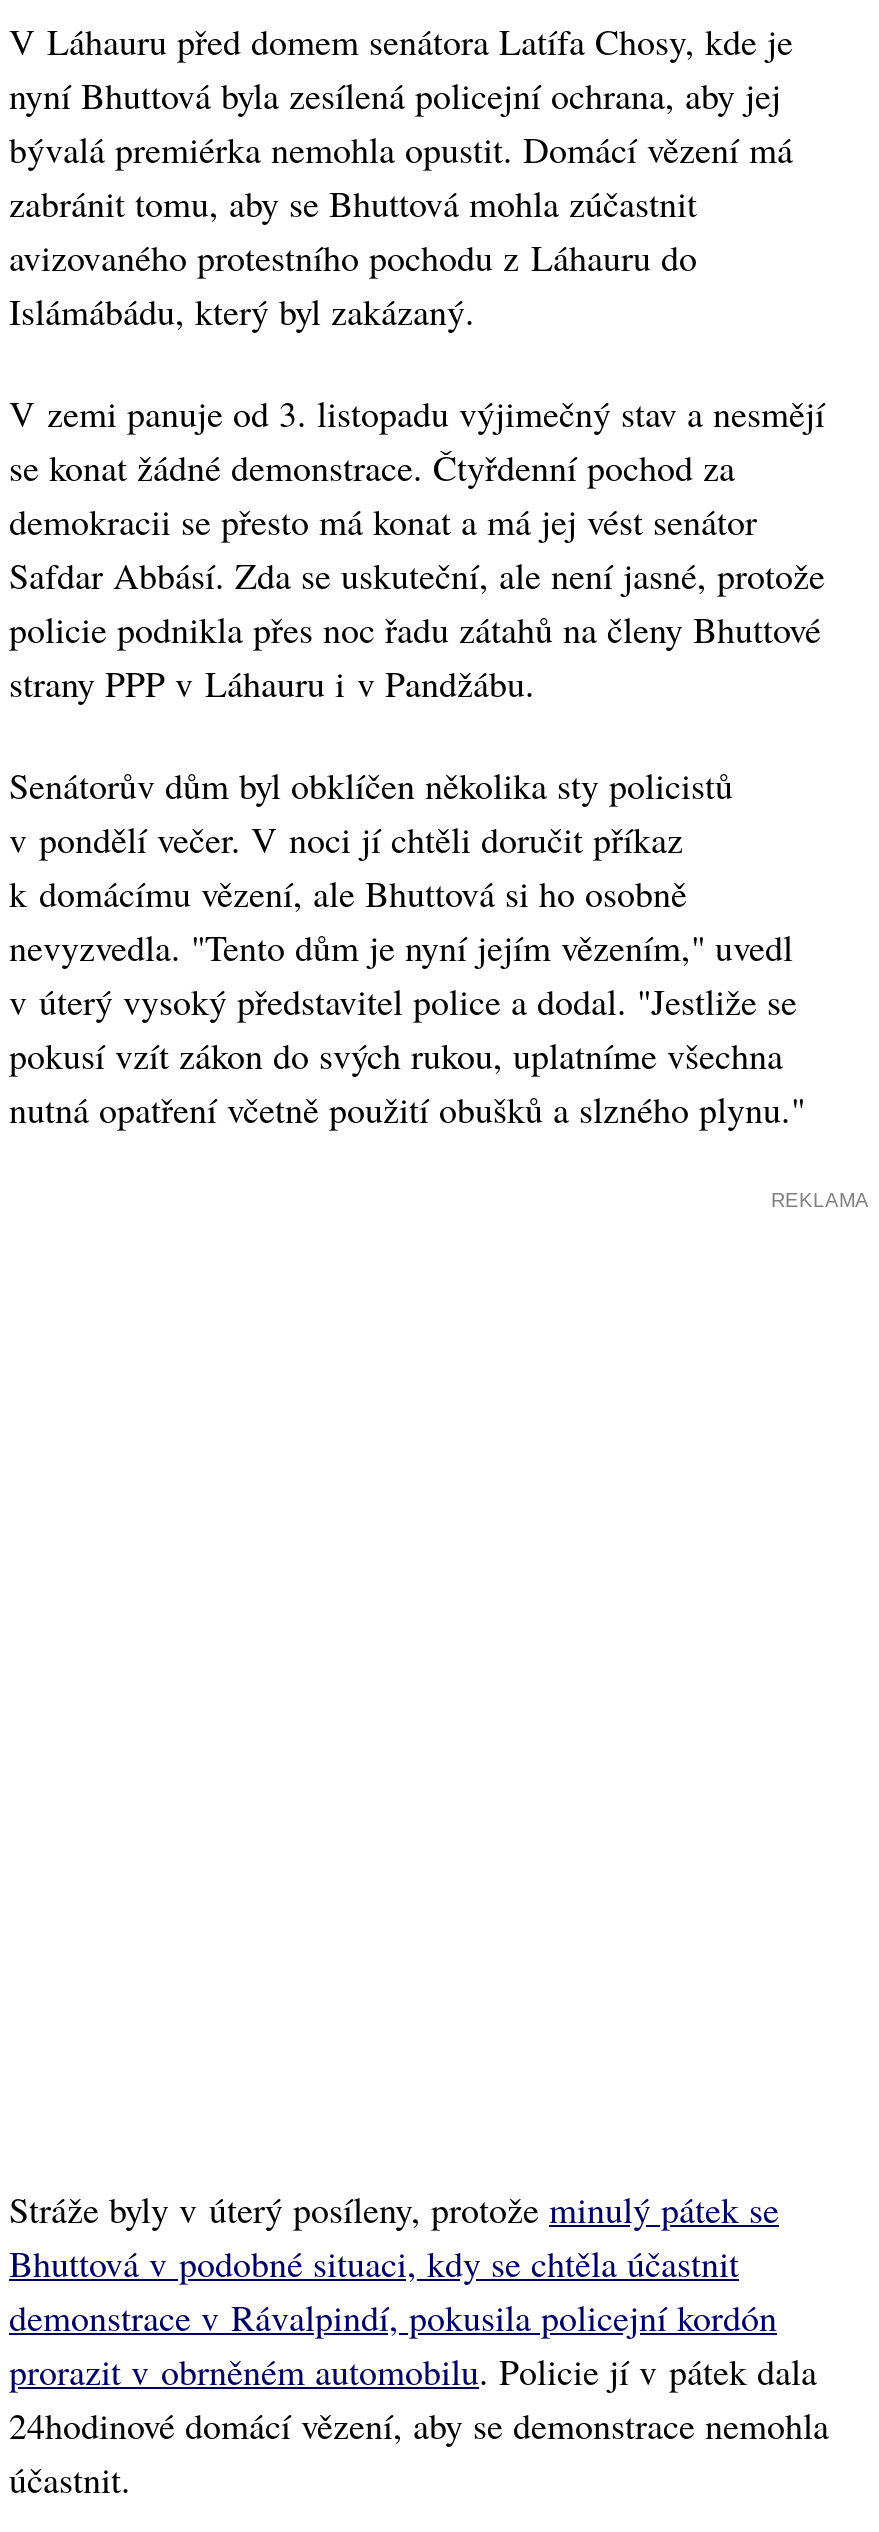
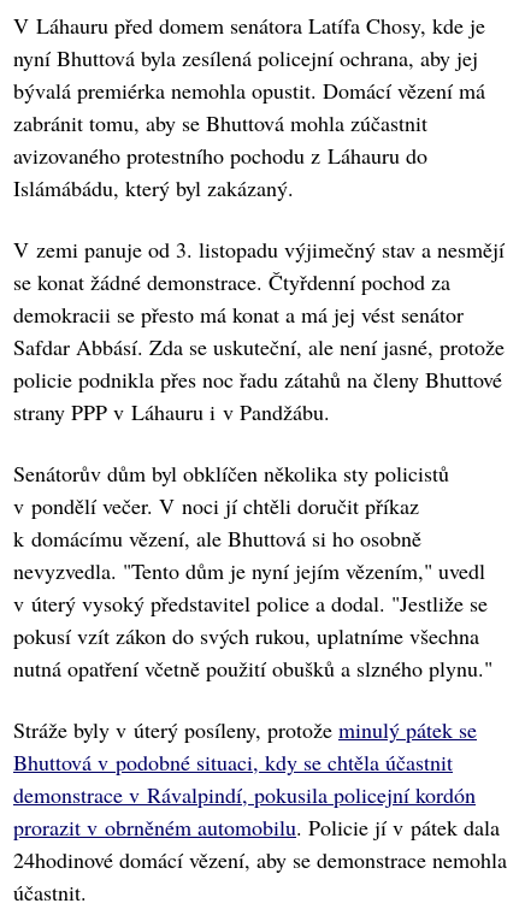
- REKLAMA
